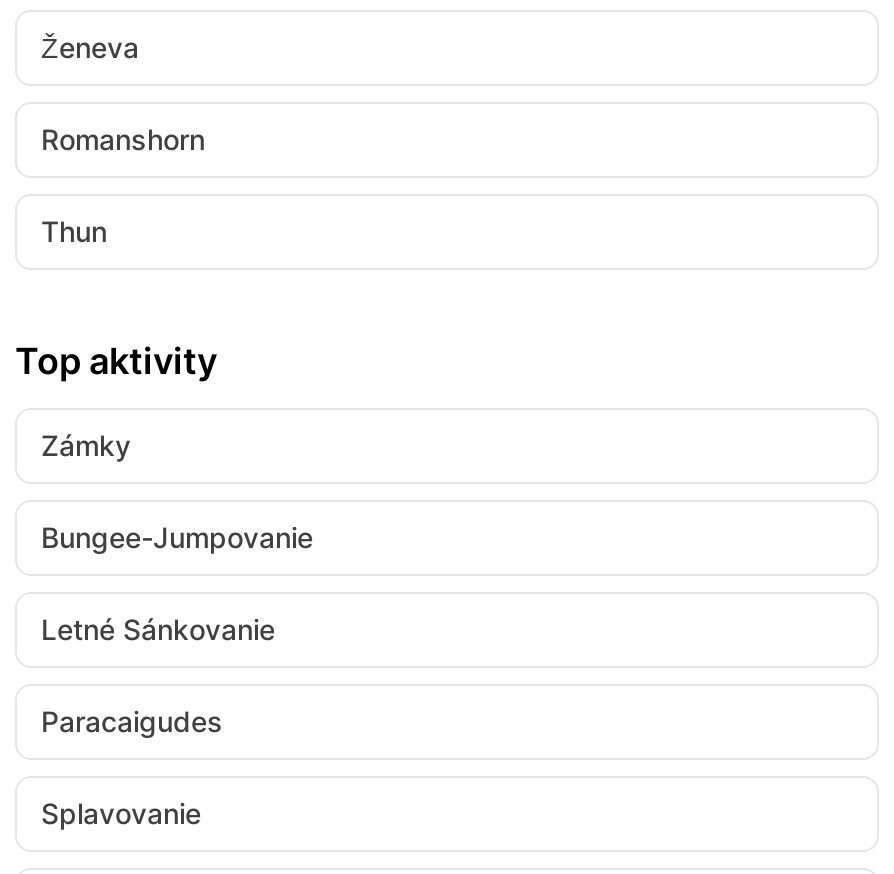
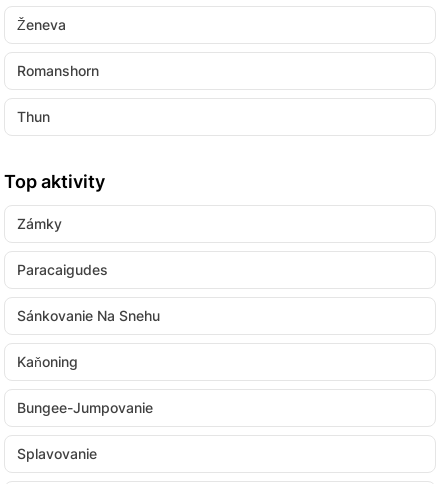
moved down: Bungee-Jumpovanie

- Letné Sánkovanie

moved up: Paracaigudes

+ Sánkovanie Na Snehu
+ Kaňoning
